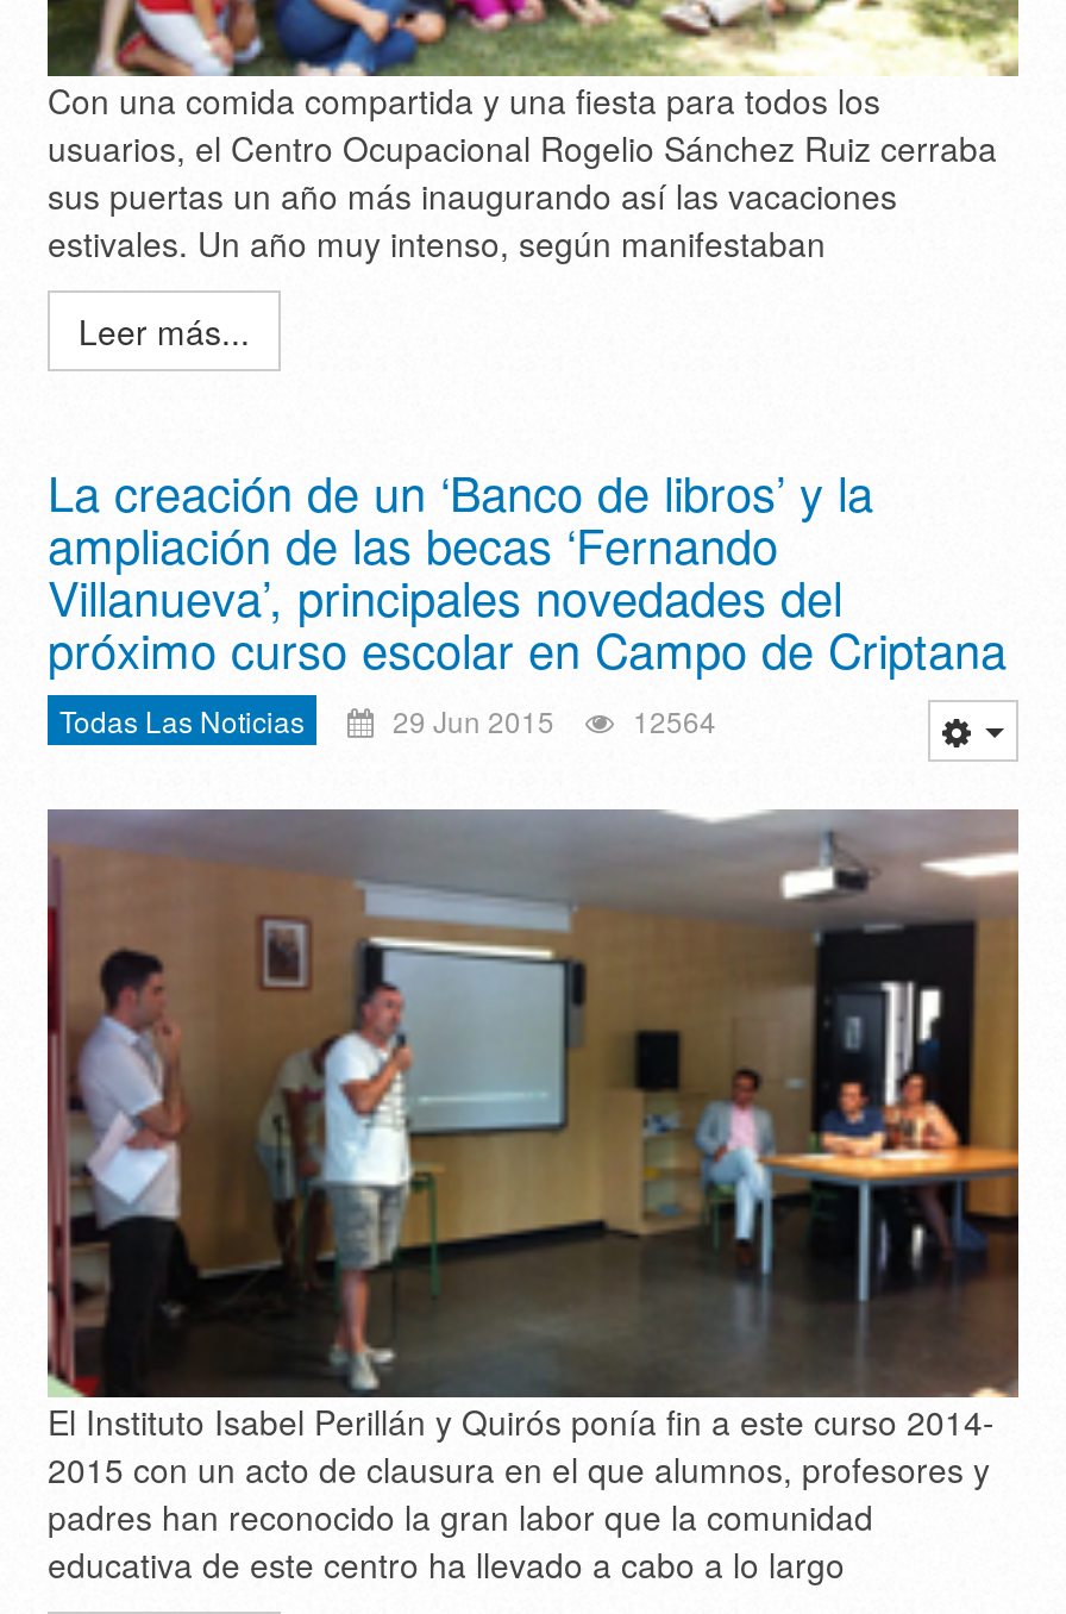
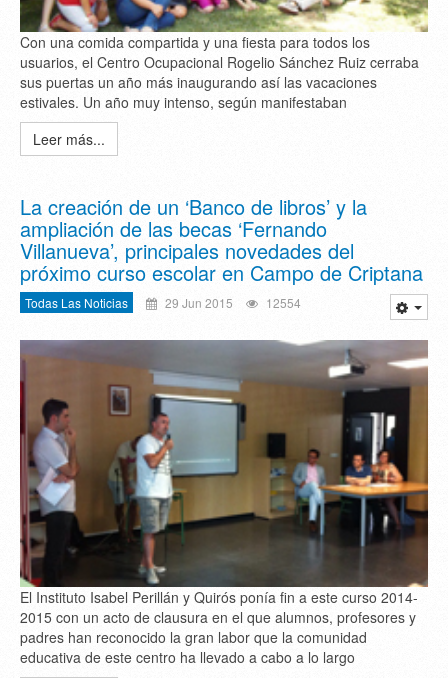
- Todas Las Noticias 29 Jun 2015 12564
+ Todas Las Noticias 29 Jun 2015 12554
